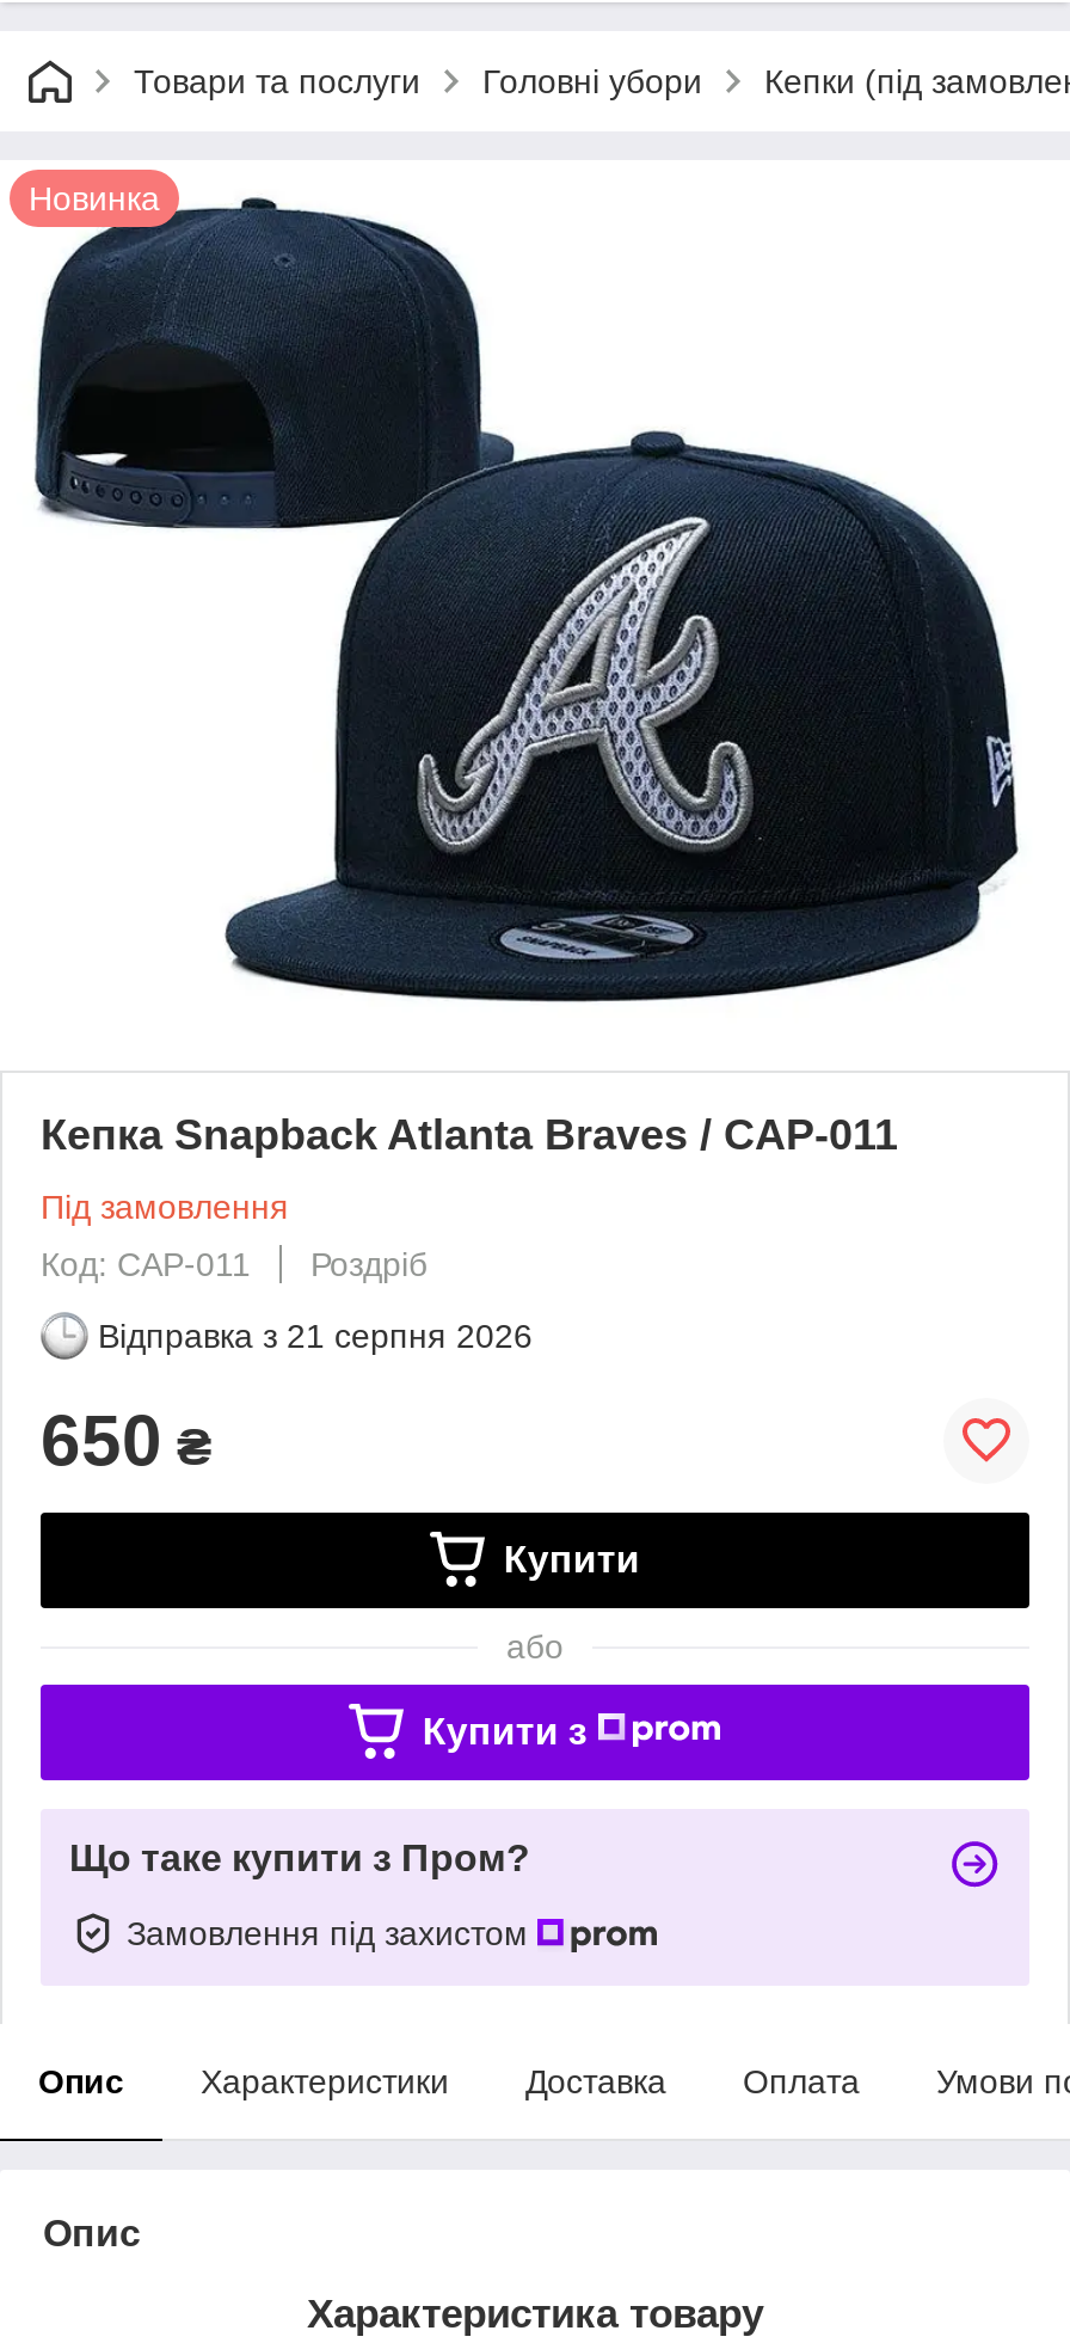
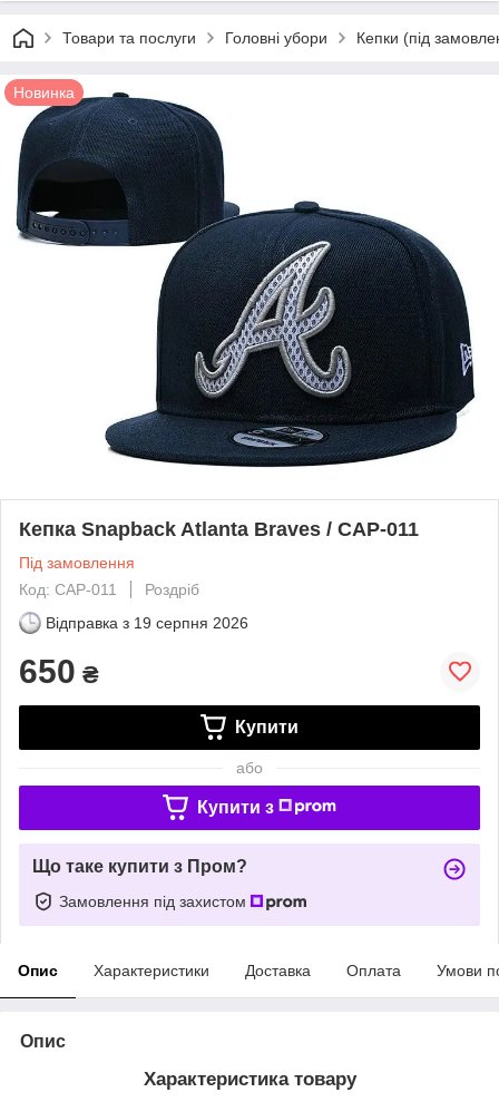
- Відправка з 21 серпня 2026
+ Відправка з 19 серпня 2026
